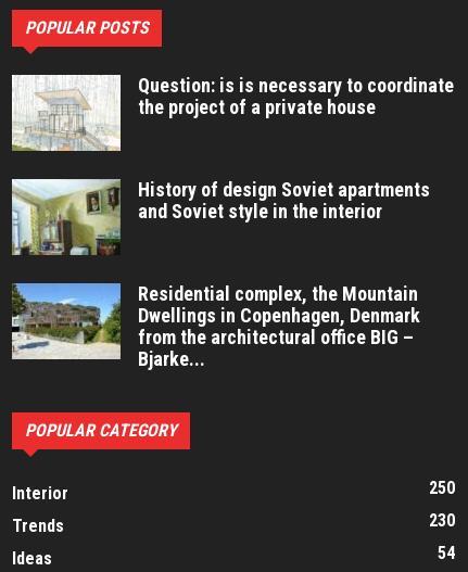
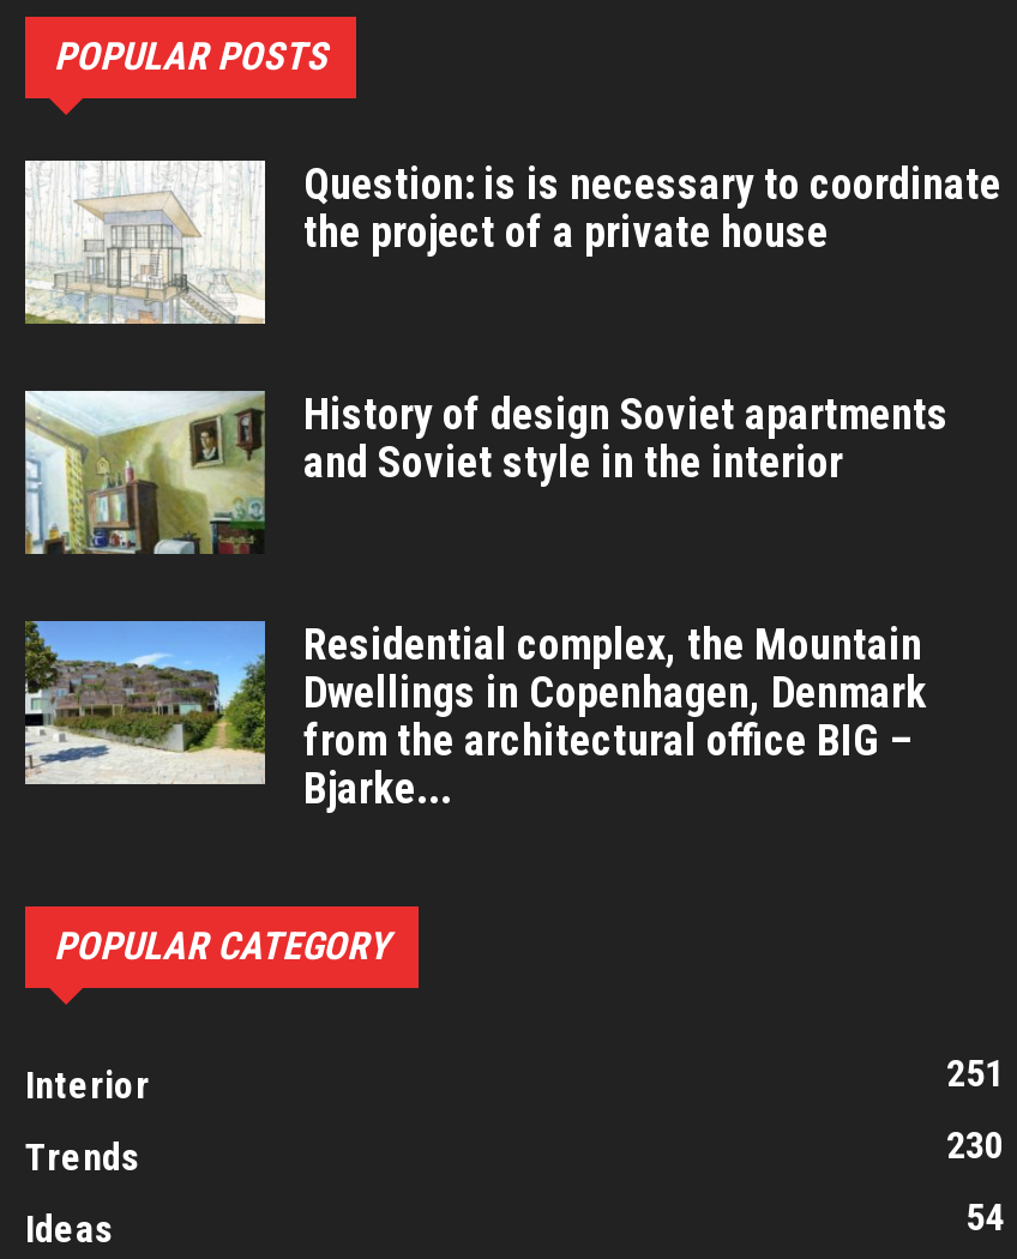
- 250
+ 251
